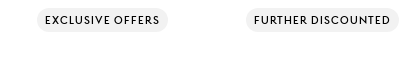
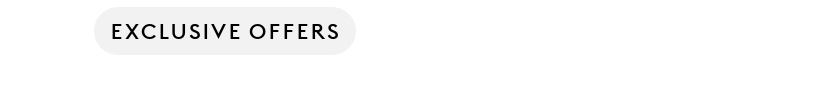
- FURTHER DISCOUNTED
